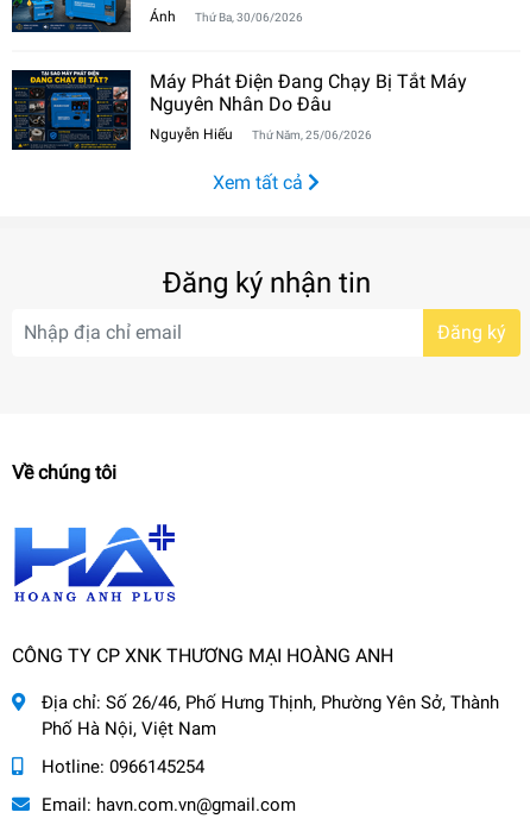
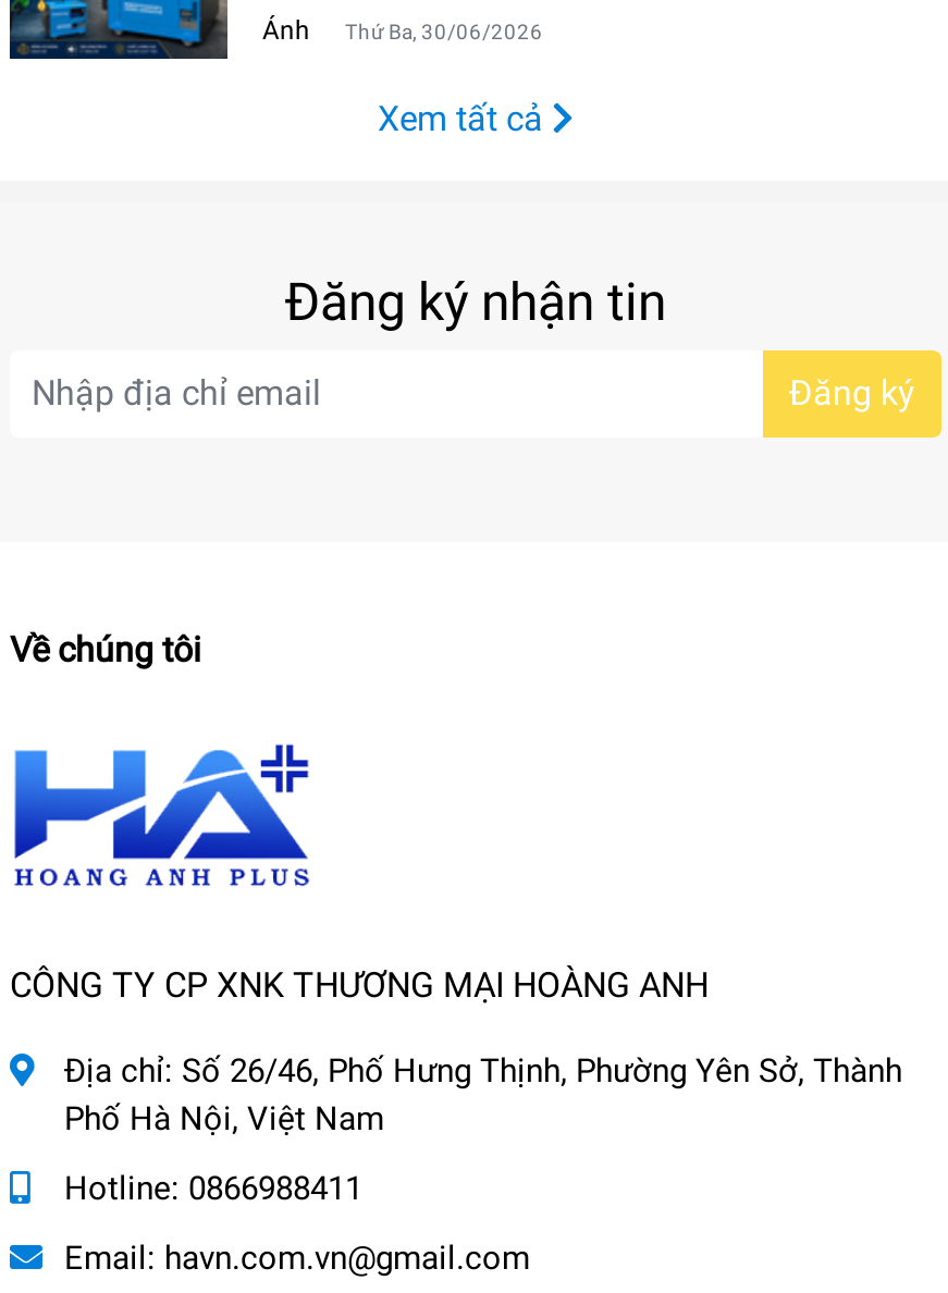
- [image]
- Máy Phát Điện Đang Chạy Bị Tắt Máy
- Nguyên Nhân Do Đâu
- Nguyễn Hiếu
- Thứ Năm, 25/06/2026

- Hotline: 0966145254
+ Hotline: 0866988411
